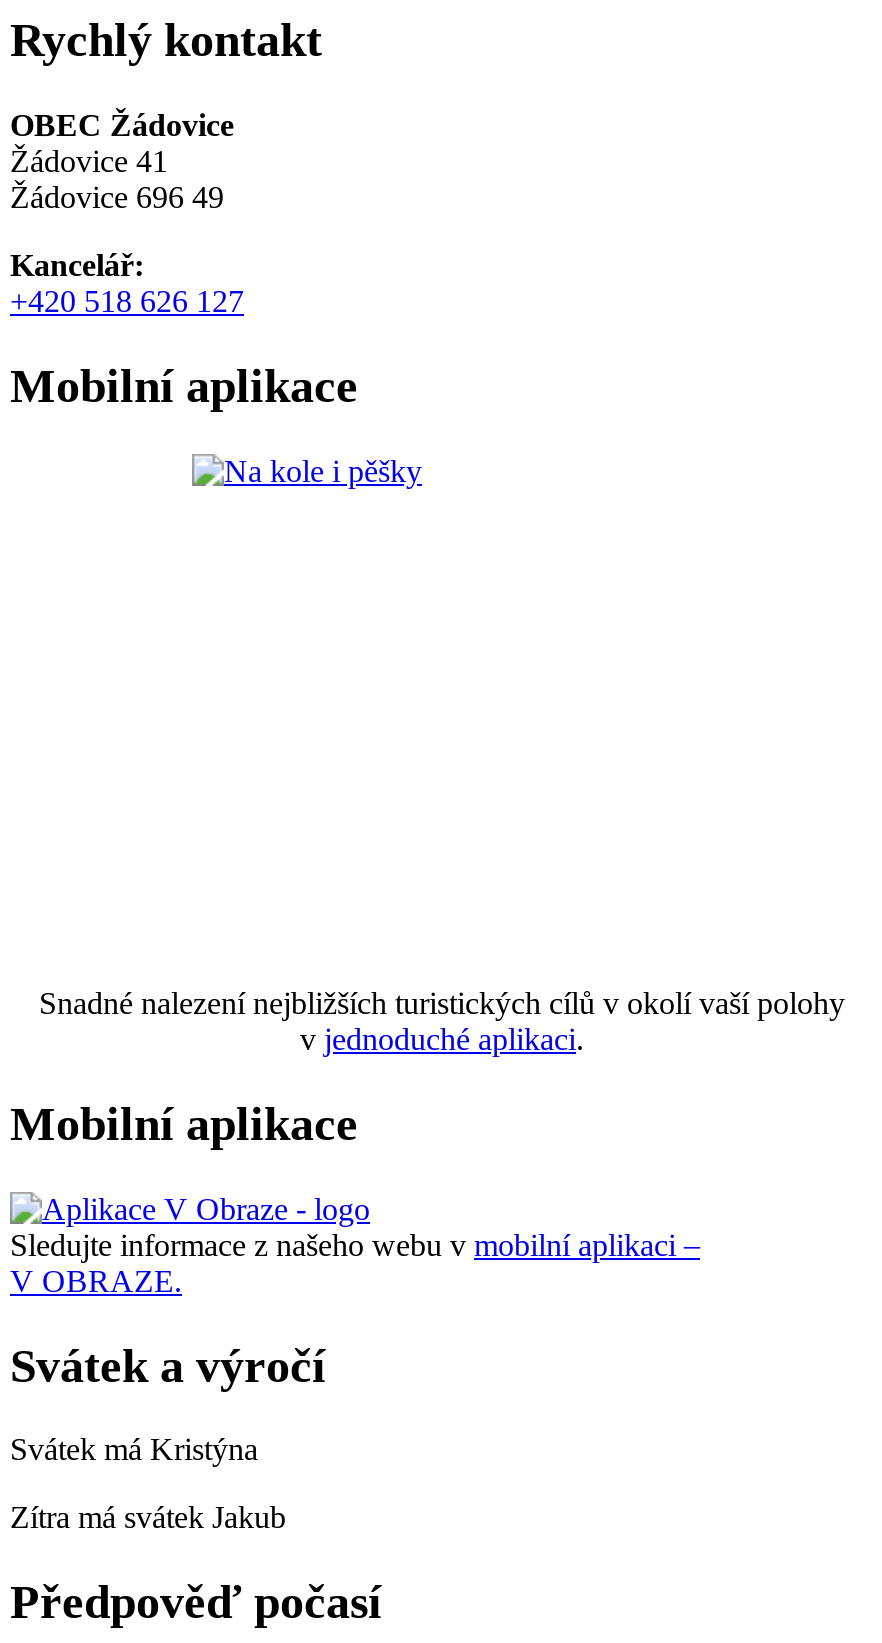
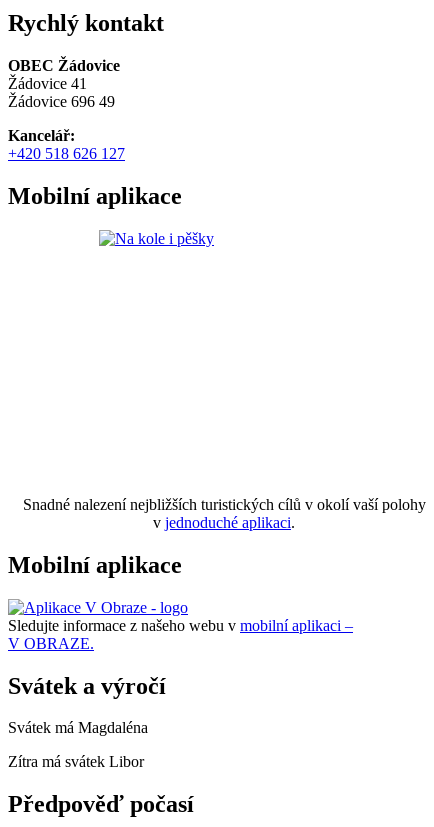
- Svátek má Kristýna
+ Svátek má Magdaléna

- Zítra má svátek Jakub
+ Zítra má svátek Libor
